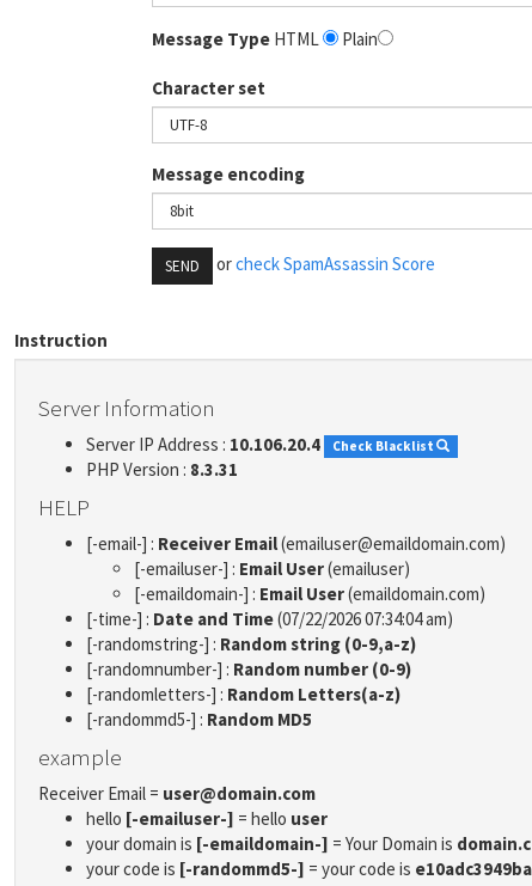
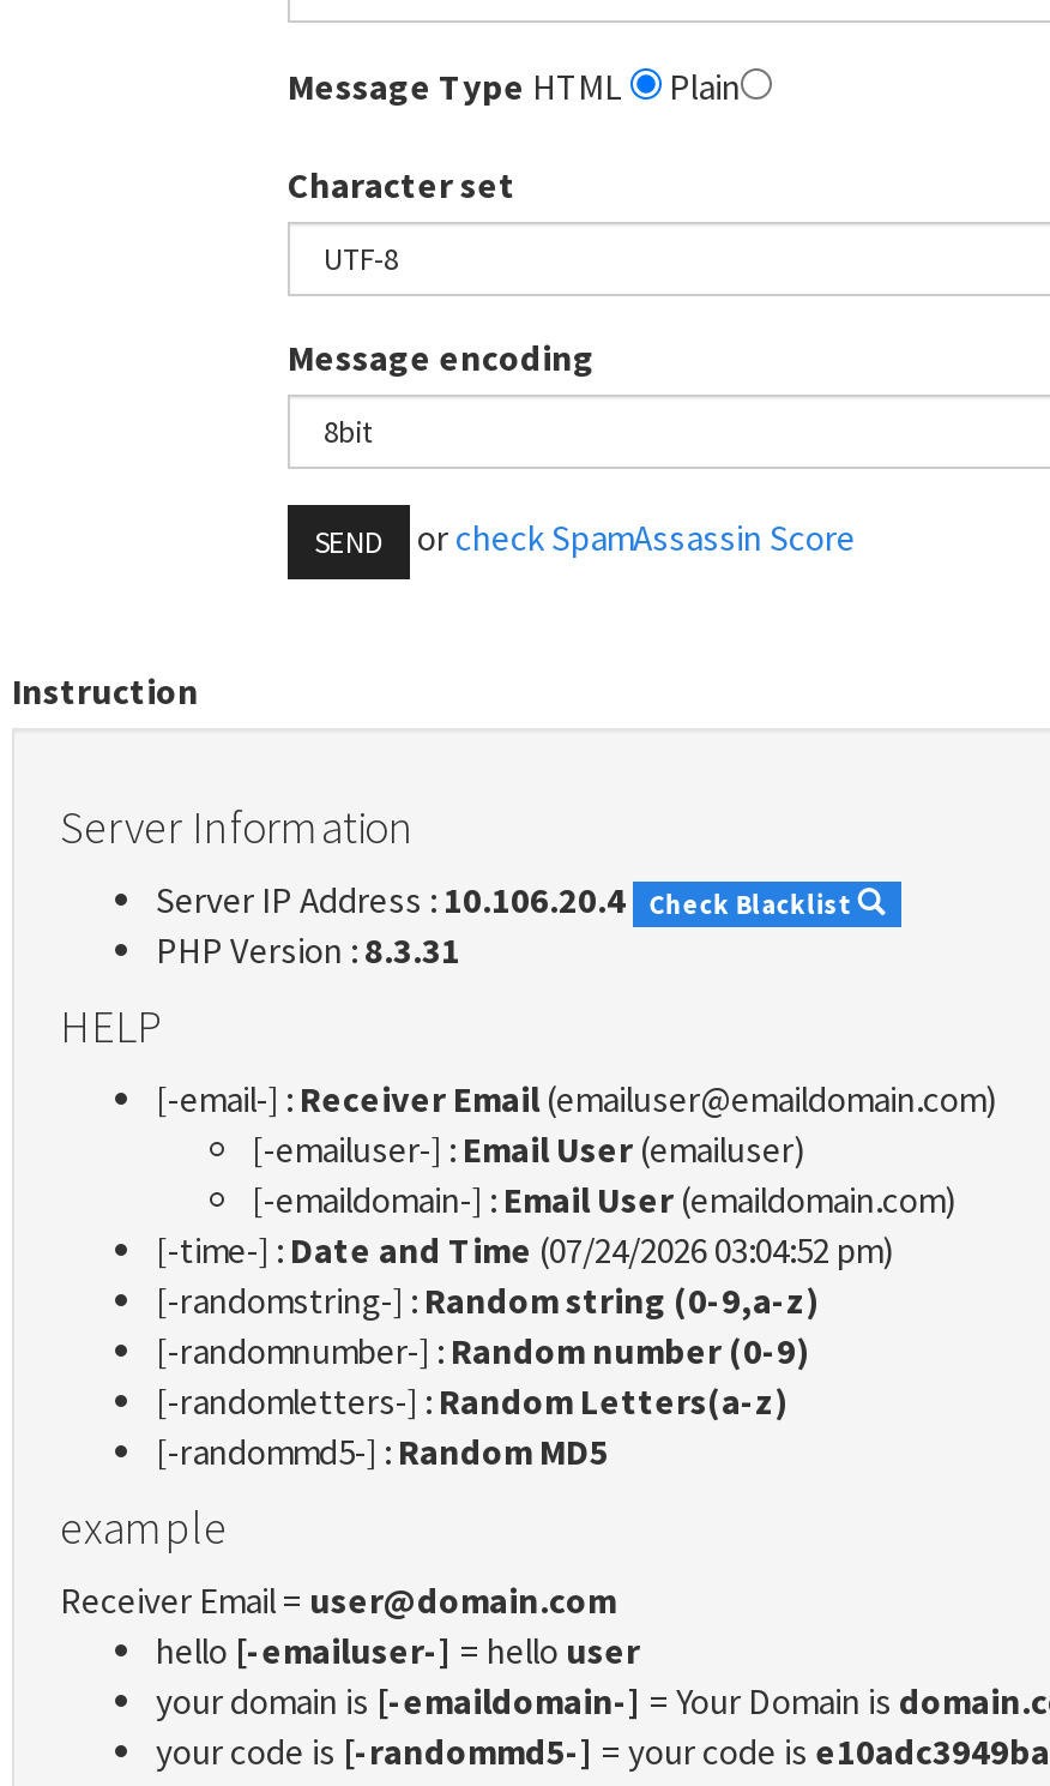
- [-time-] : Date and Time (07/22/2026 07:34:04 am)
+ [-time-] : Date and Time (07/24/2026 03:04:52 pm)
